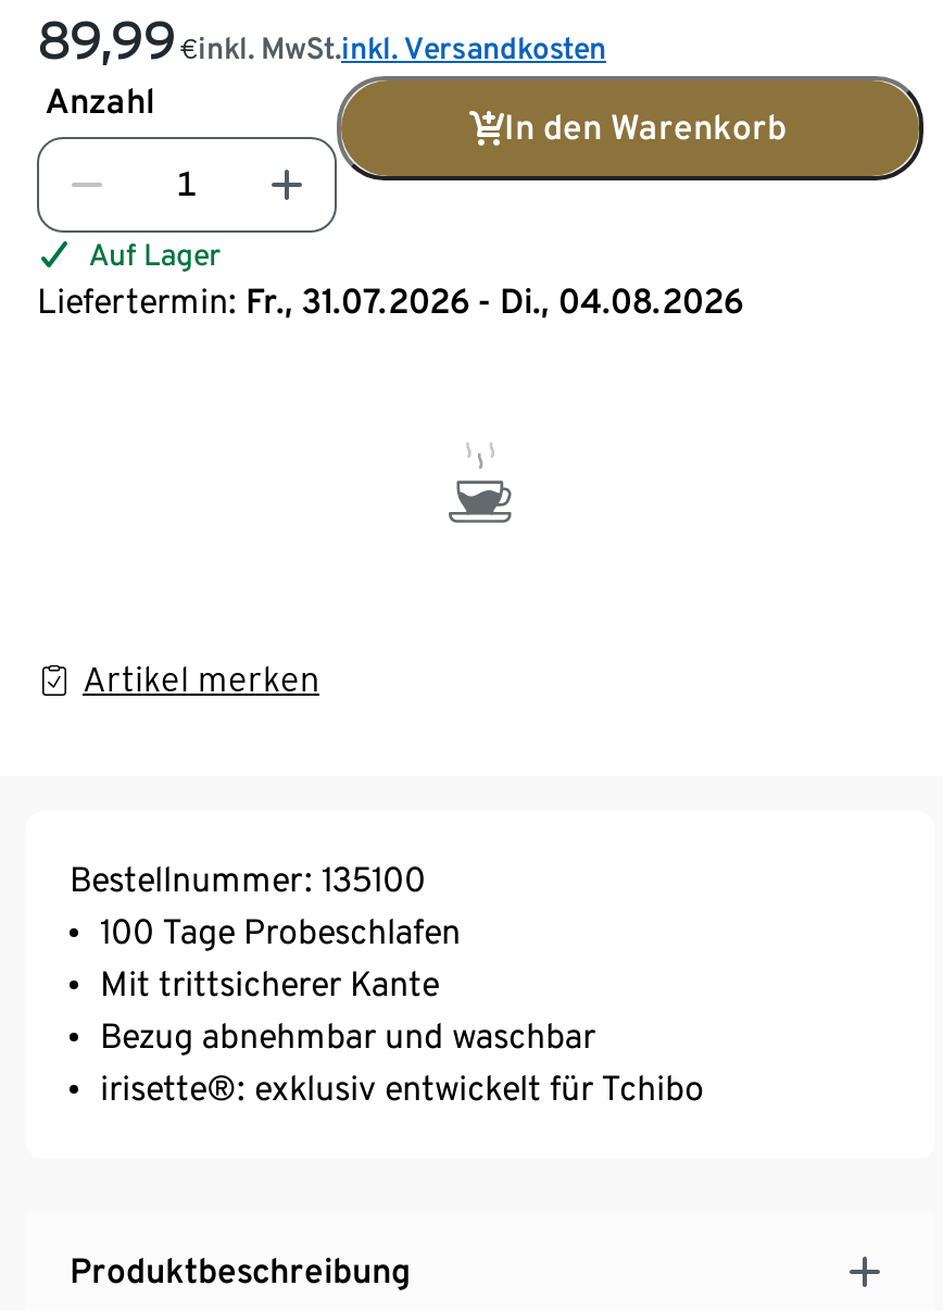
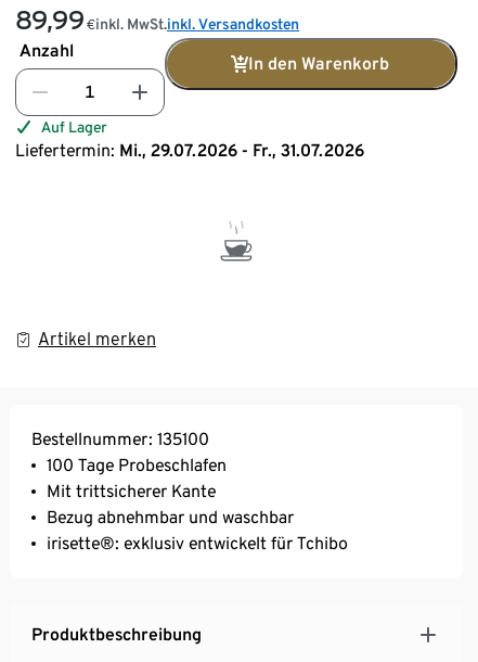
- Liefertermin: Fr., 31.07.2026 - Di., 04.08.2026
+ Liefertermin: Mi., 29.07.2026 - Fr., 31.07.2026
